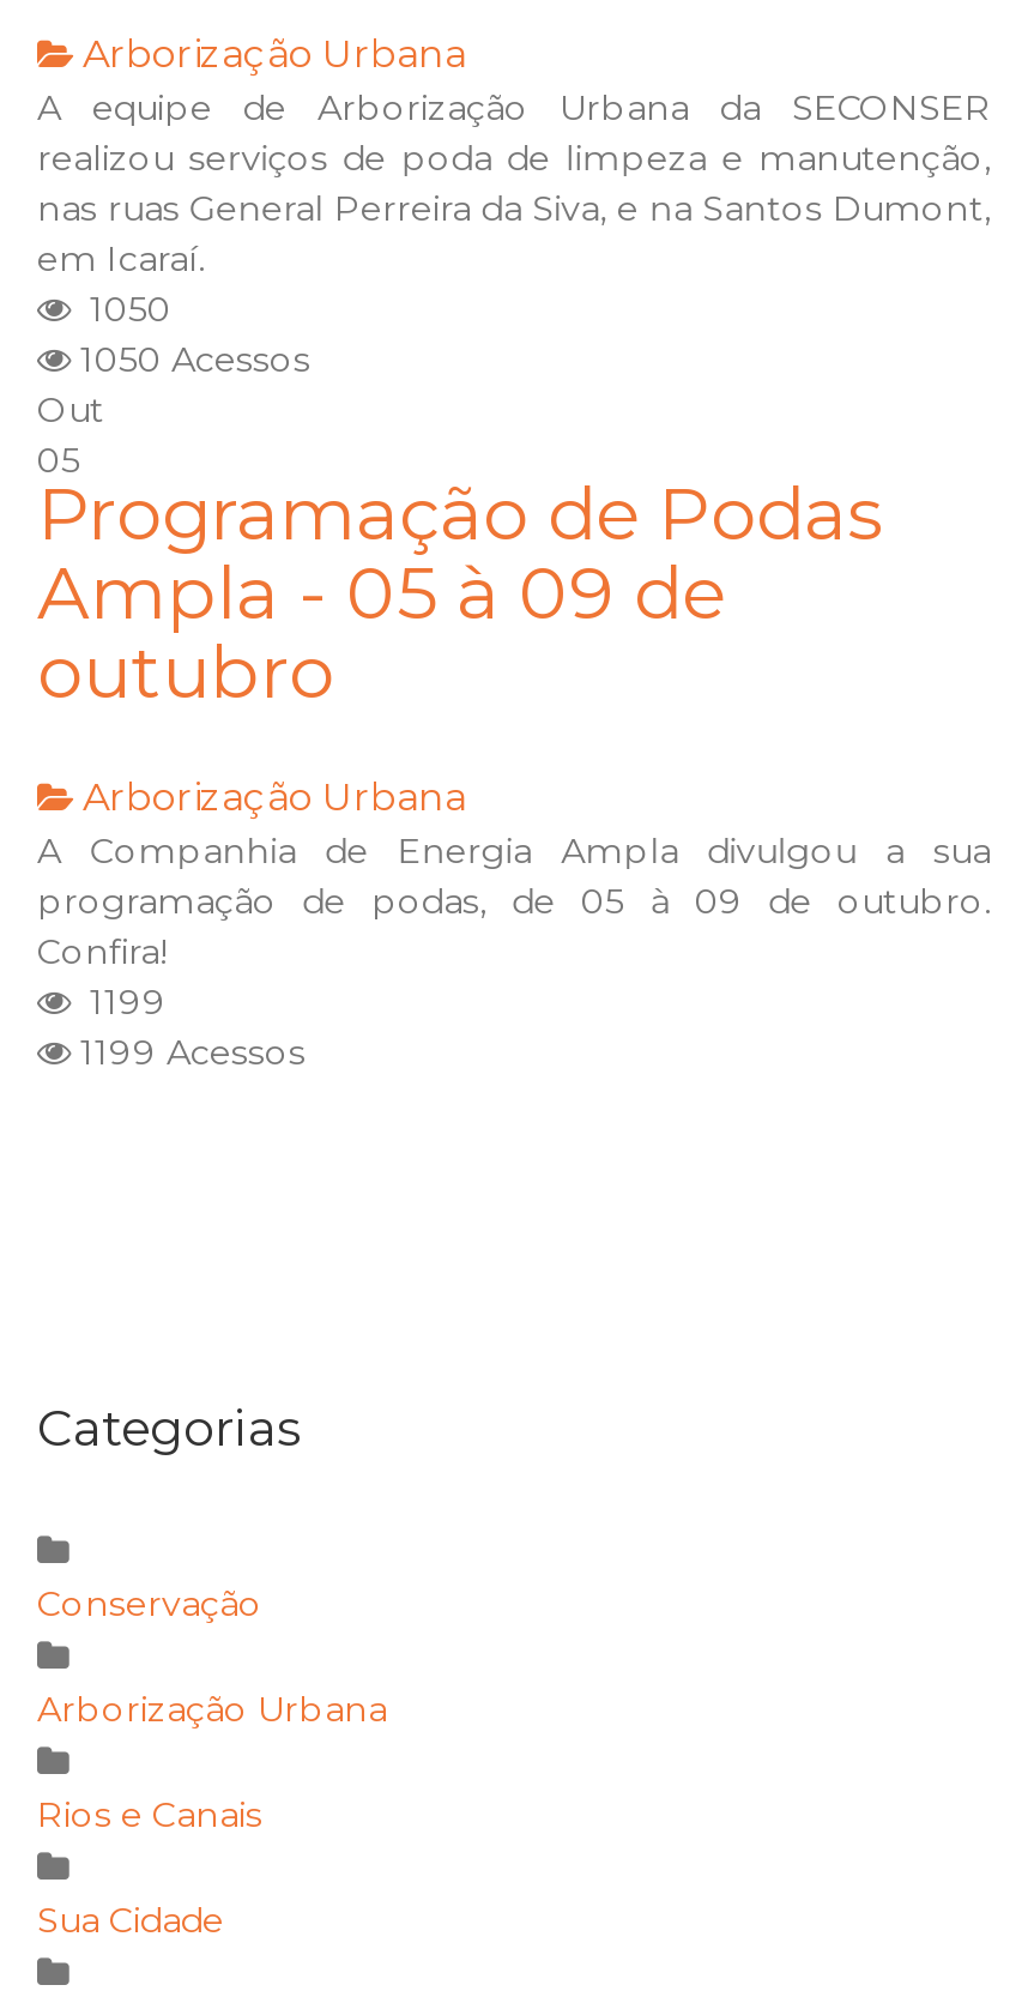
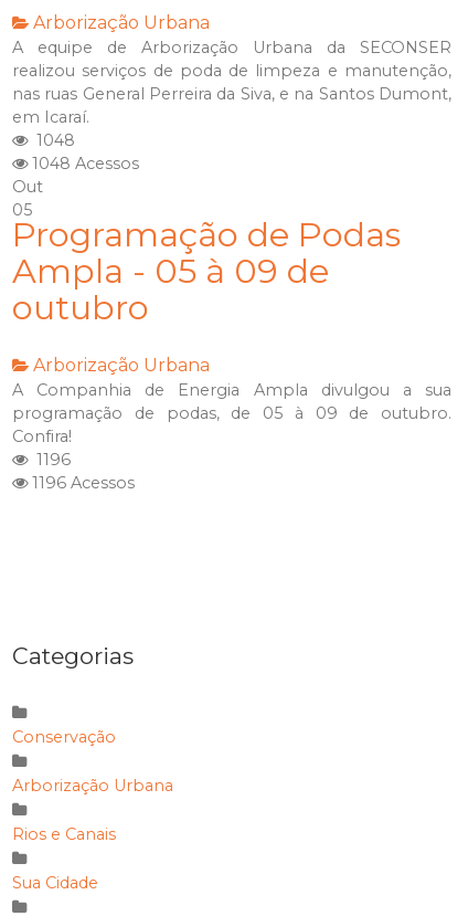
- 1050
+ 1048

- 1050 Acessos
+ 1048 Acessos

- 1199
+ 1196

- 1199 Acessos
+ 1196 Acessos
